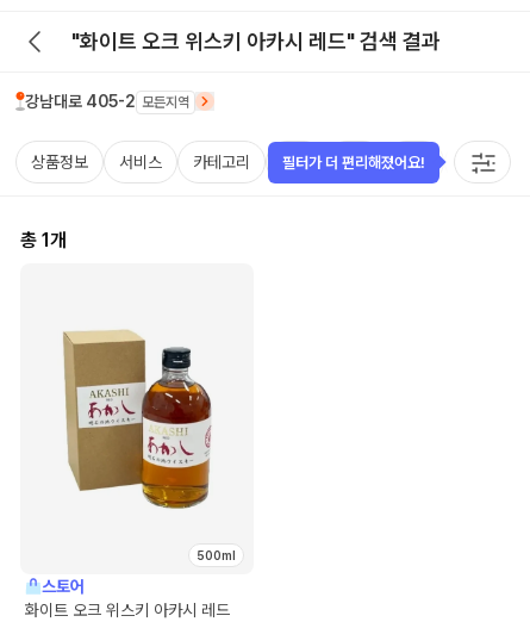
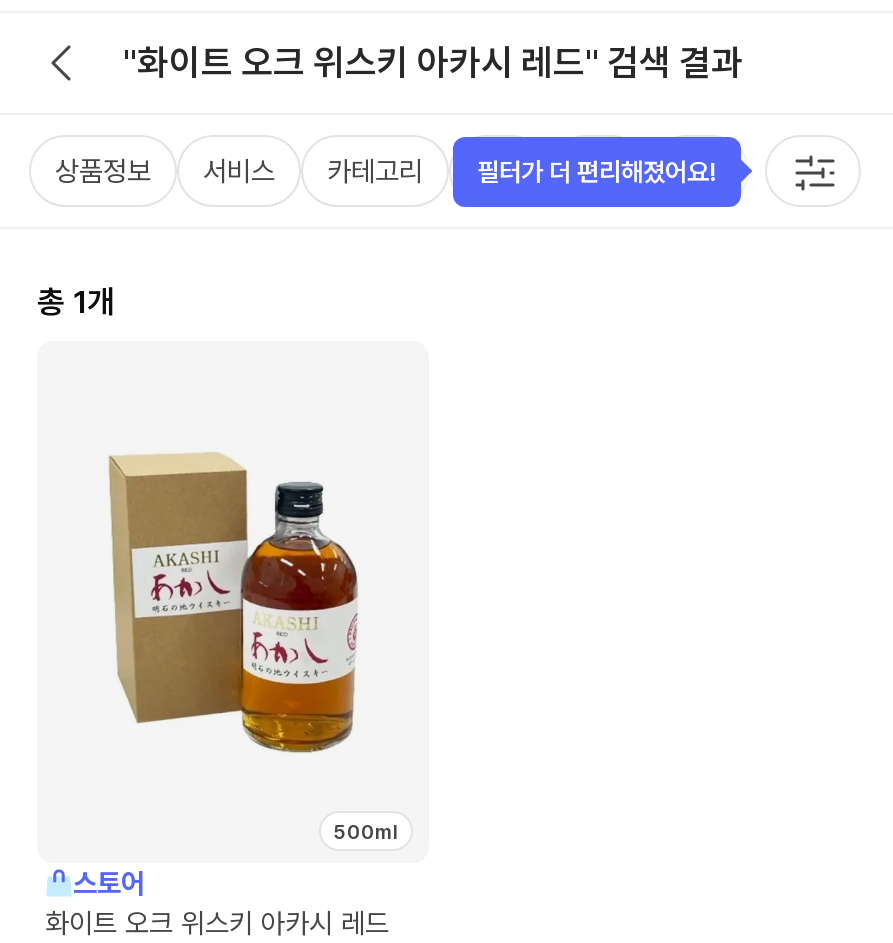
- 강남대로 405-2 모든지역
